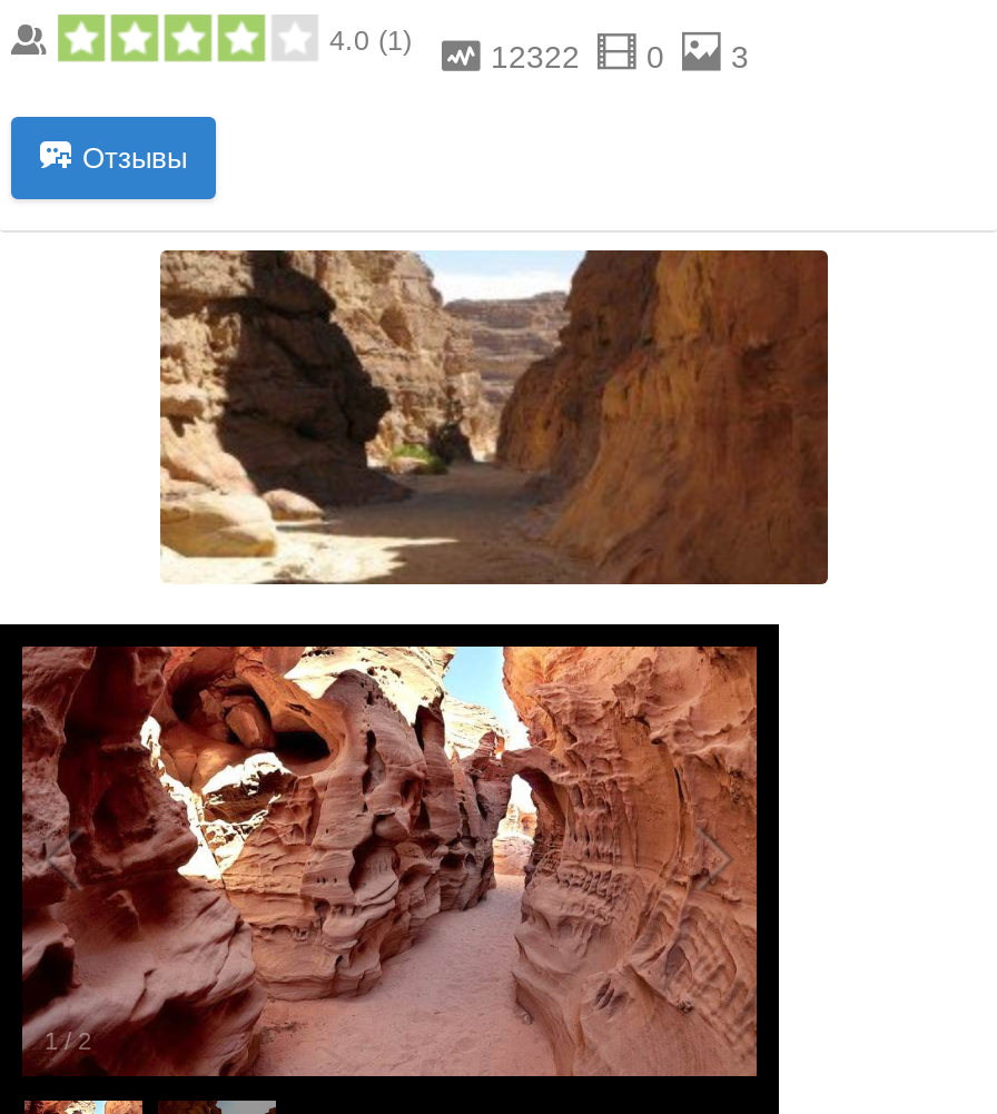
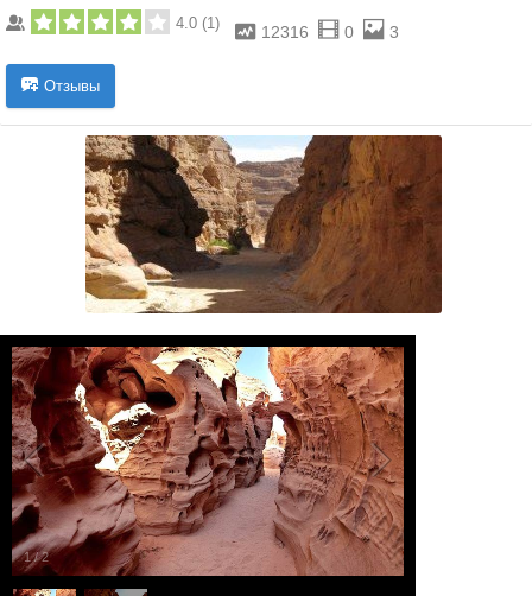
- 12322 0 3
+ 12316 0 3
